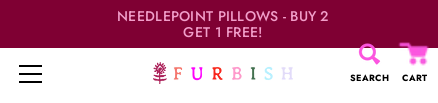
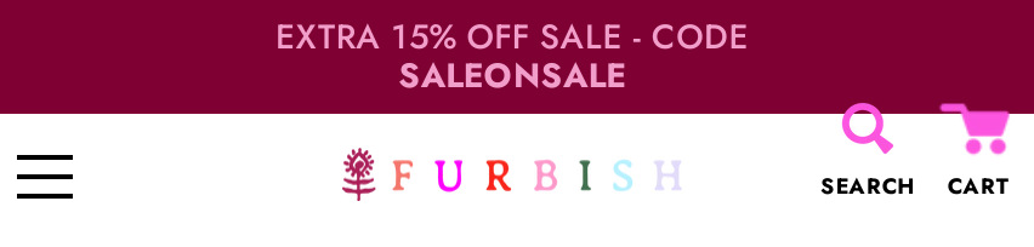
- NEEDLEPOINT PILLOWS - BUY 2
- GET 1 FREE!
+ EXTRA 15% OFF SALE - CODE
+ SALEONSALE
